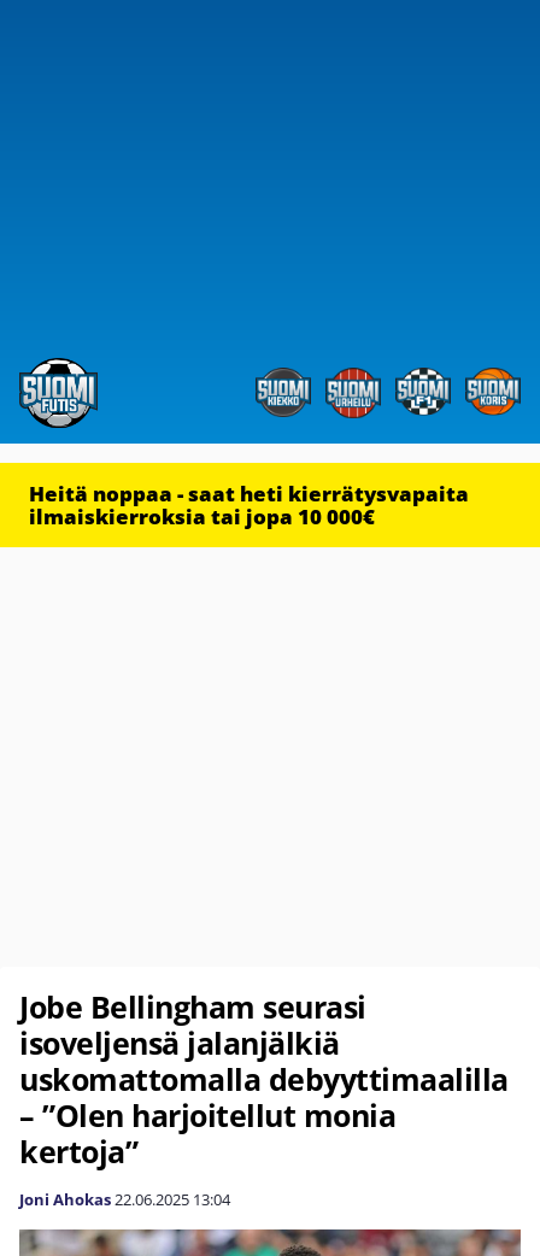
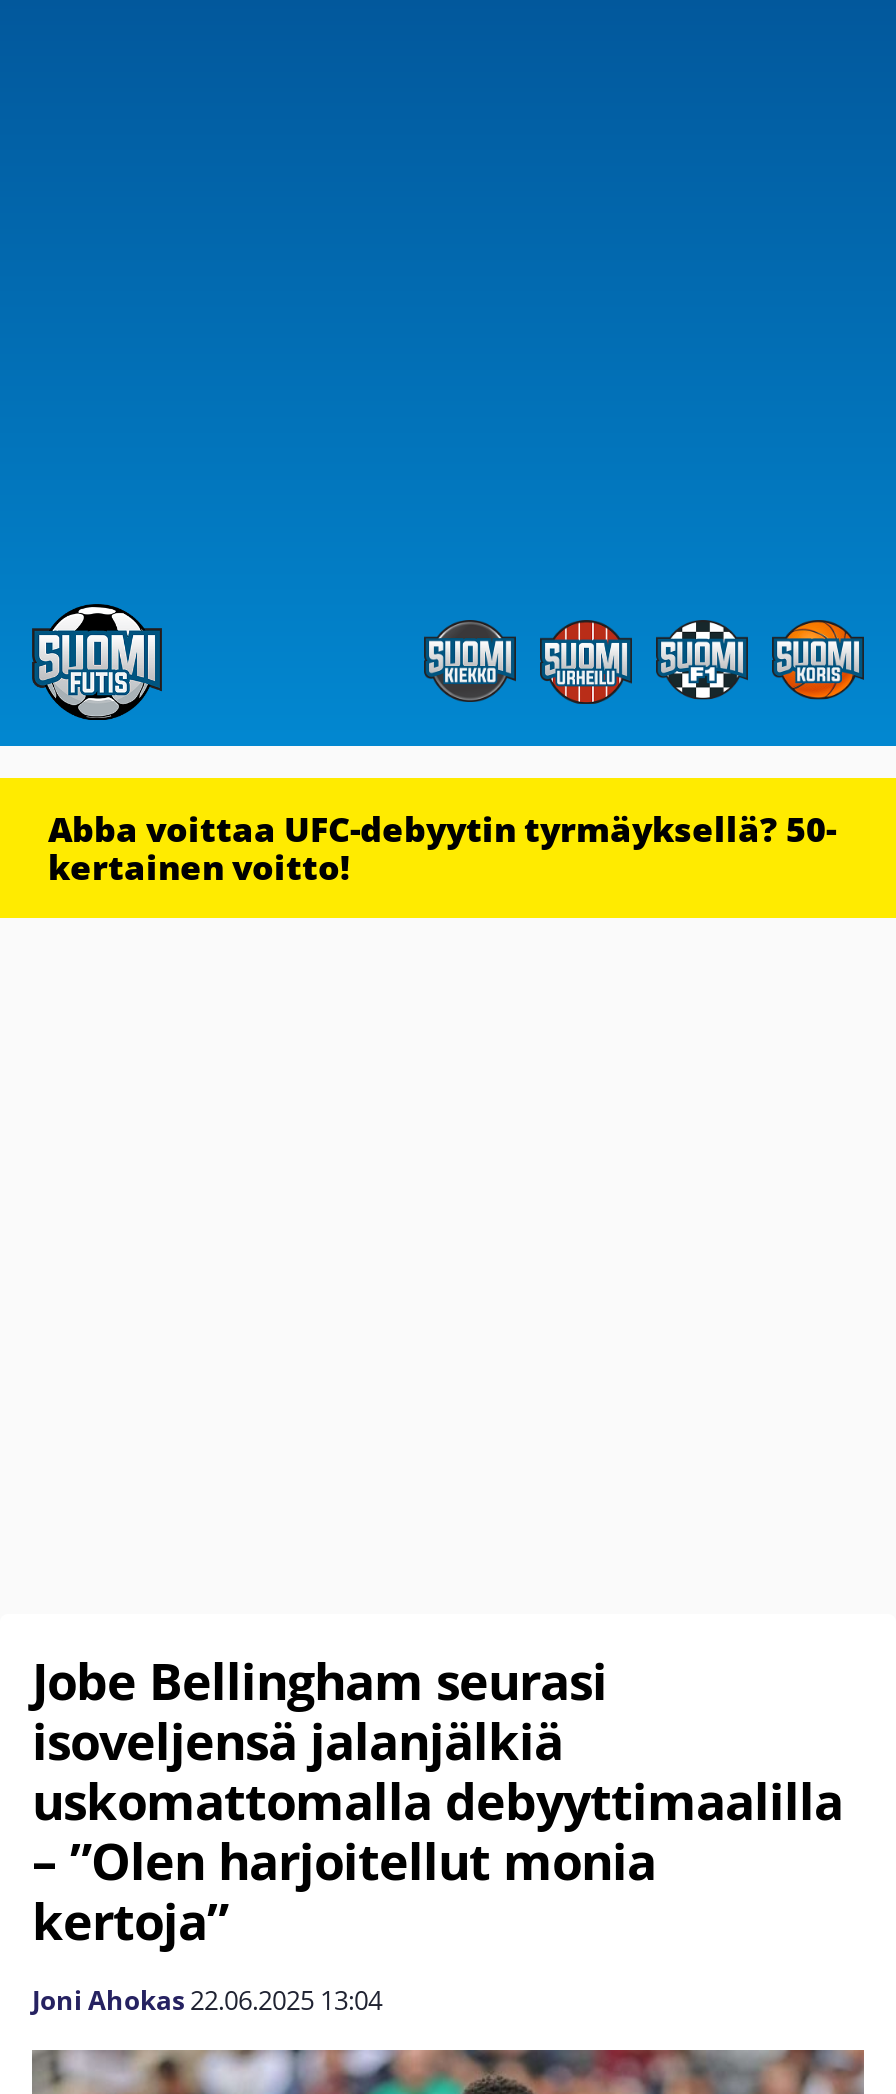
- Heitä noppaa - saat heti kierrätysvapaita
- ilmaiskierroksia tai jopa 10 000€
+ Abba voittaa UFC-debyytin tyrmäyksellä? 50-
+ kertainen voitto!
